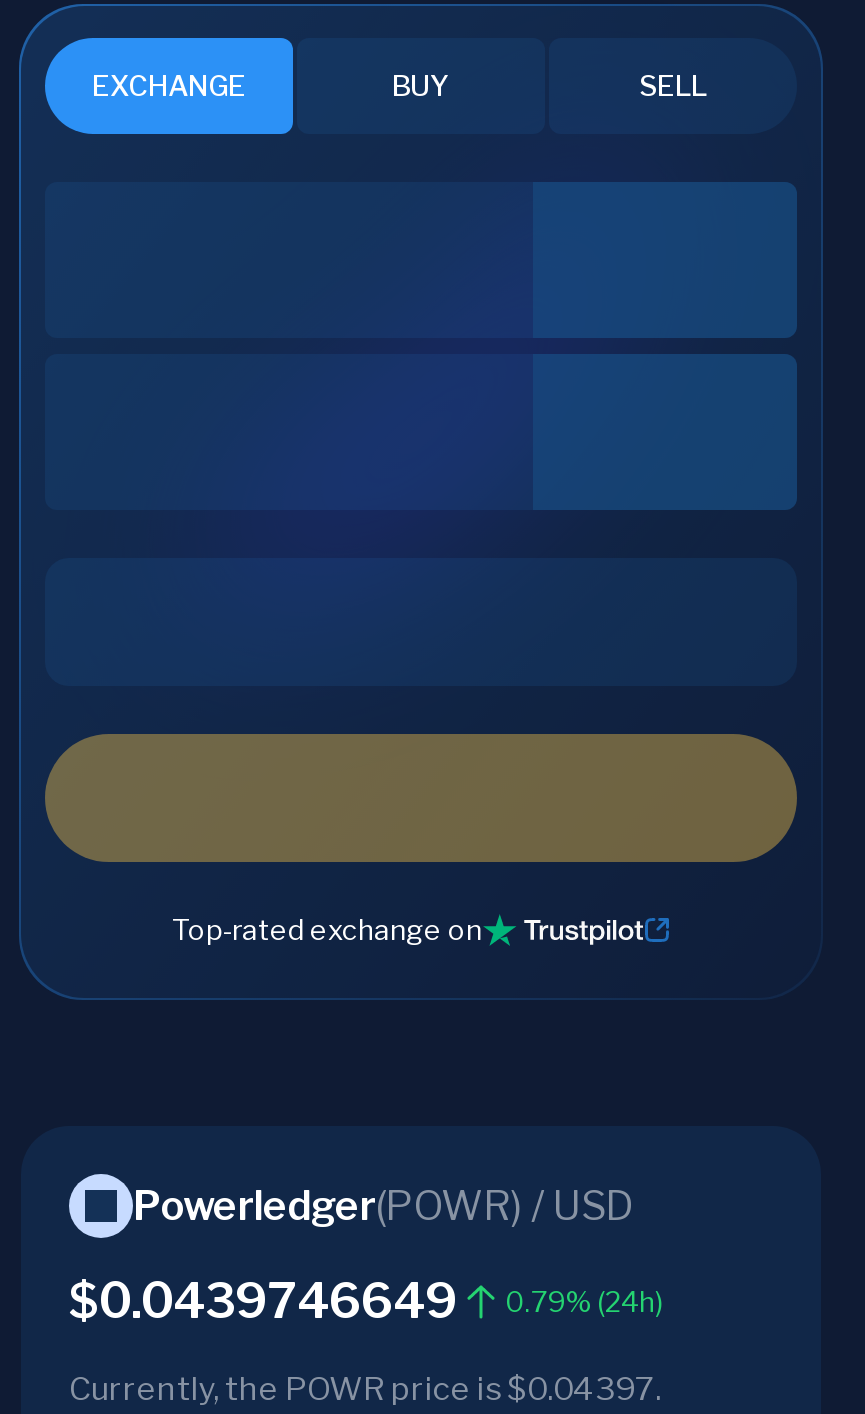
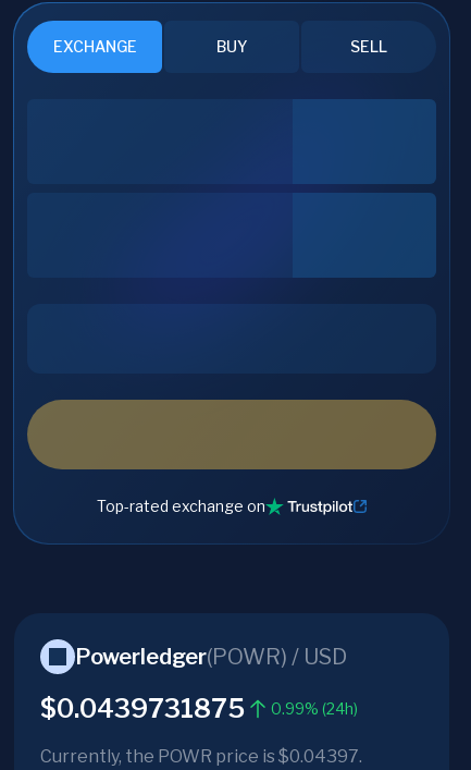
- $0.0439746649
+ $0.0439731875

- 0.79% (24h)
+ 0.99% (24h)
